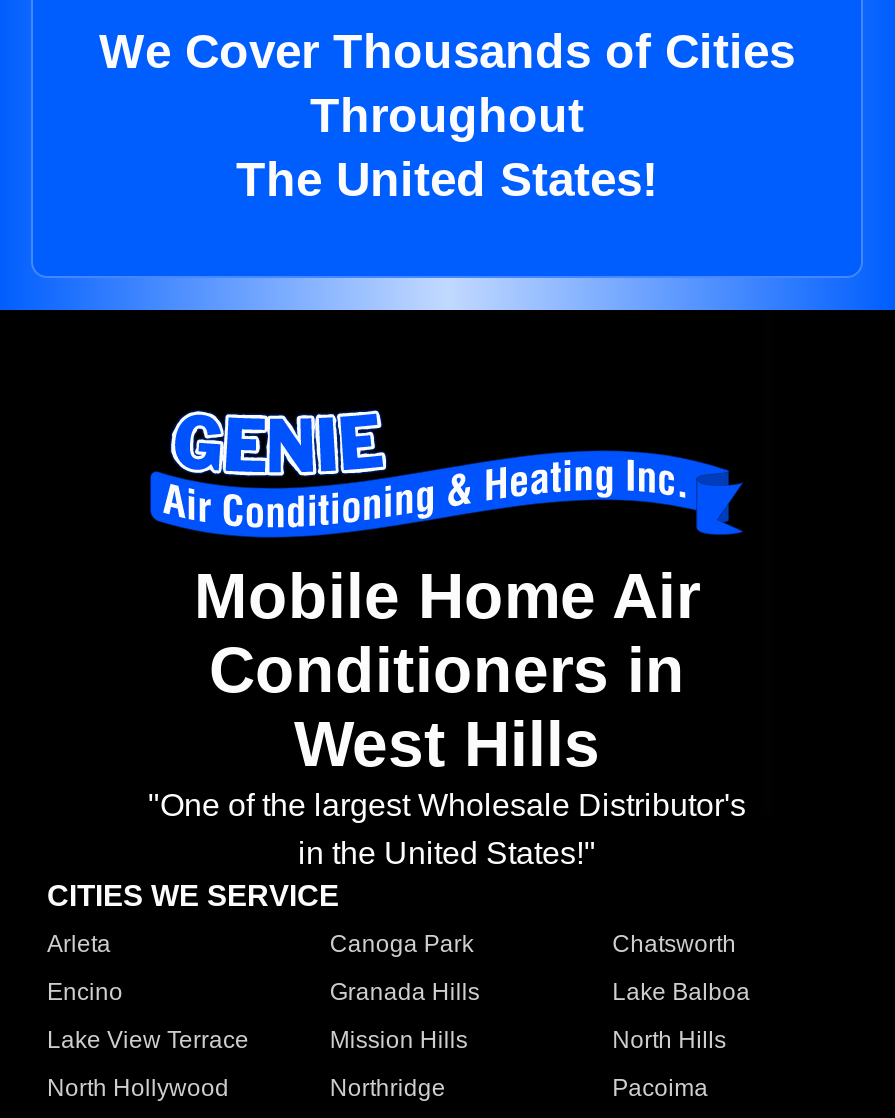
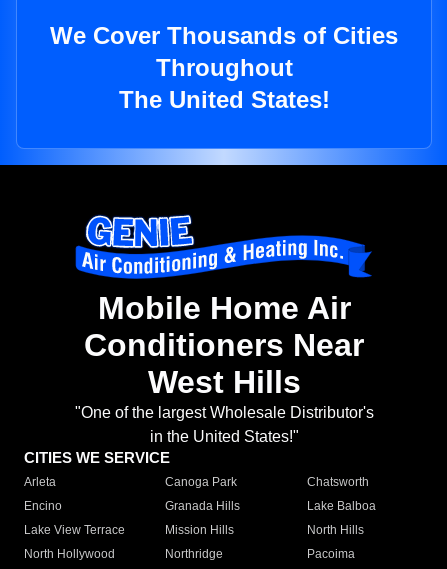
- Conditioners in
+ Conditioners Near
